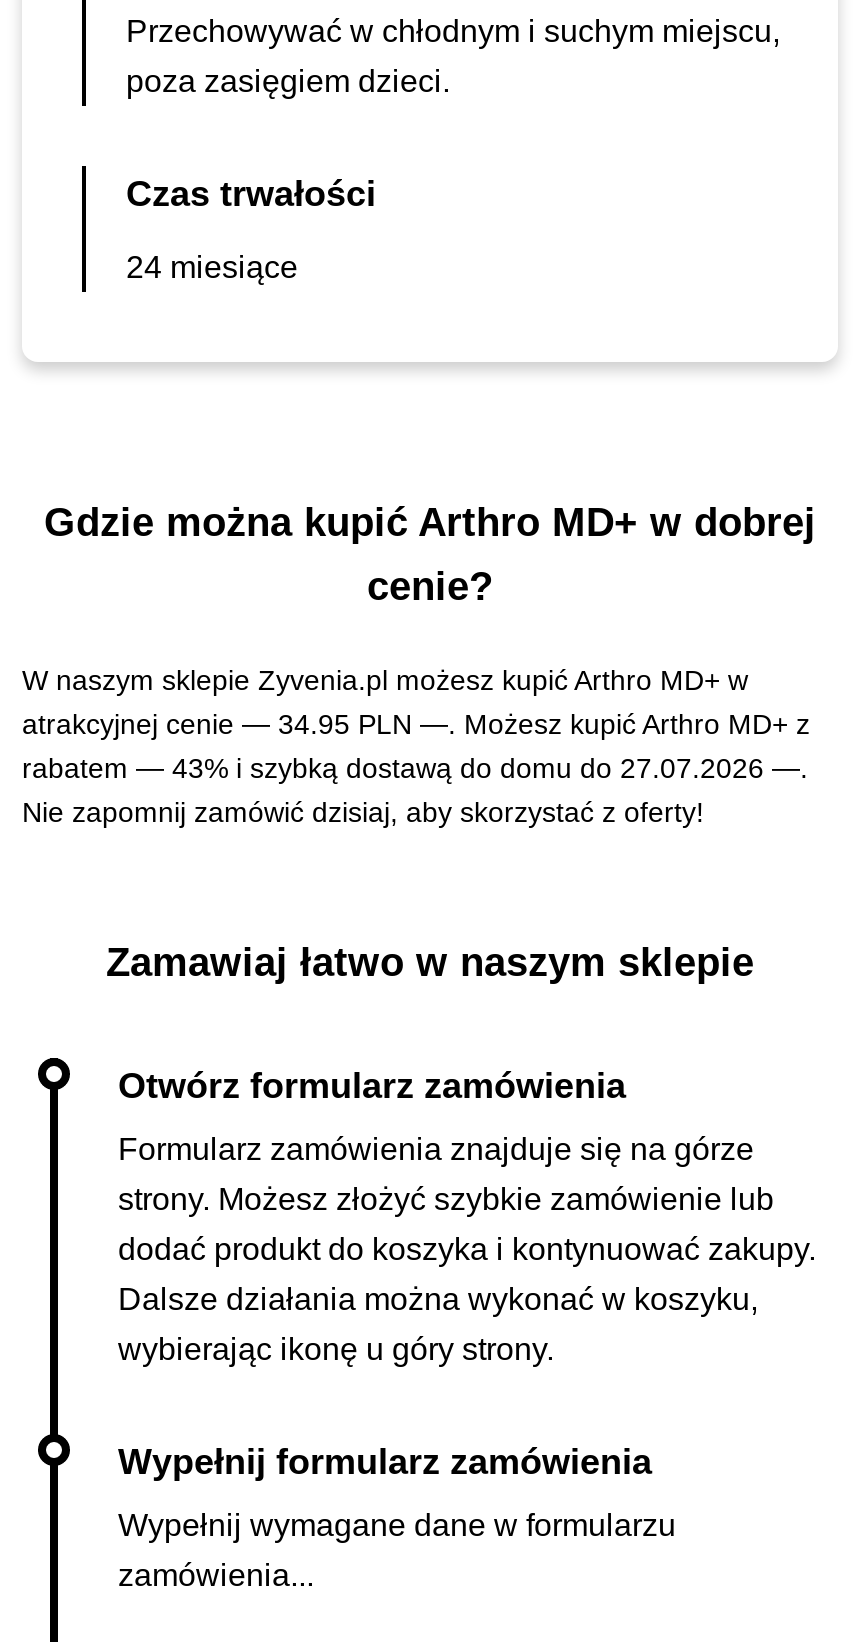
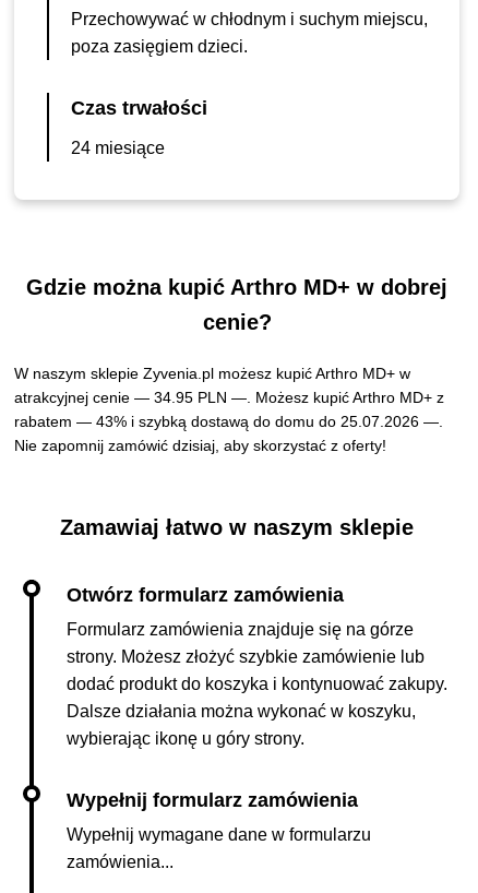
- rabatem — 43% i szybką dostawą do domu do 27.07.2026 —.
+ rabatem — 43% i szybką dostawą do domu do 25.07.2026 —.
